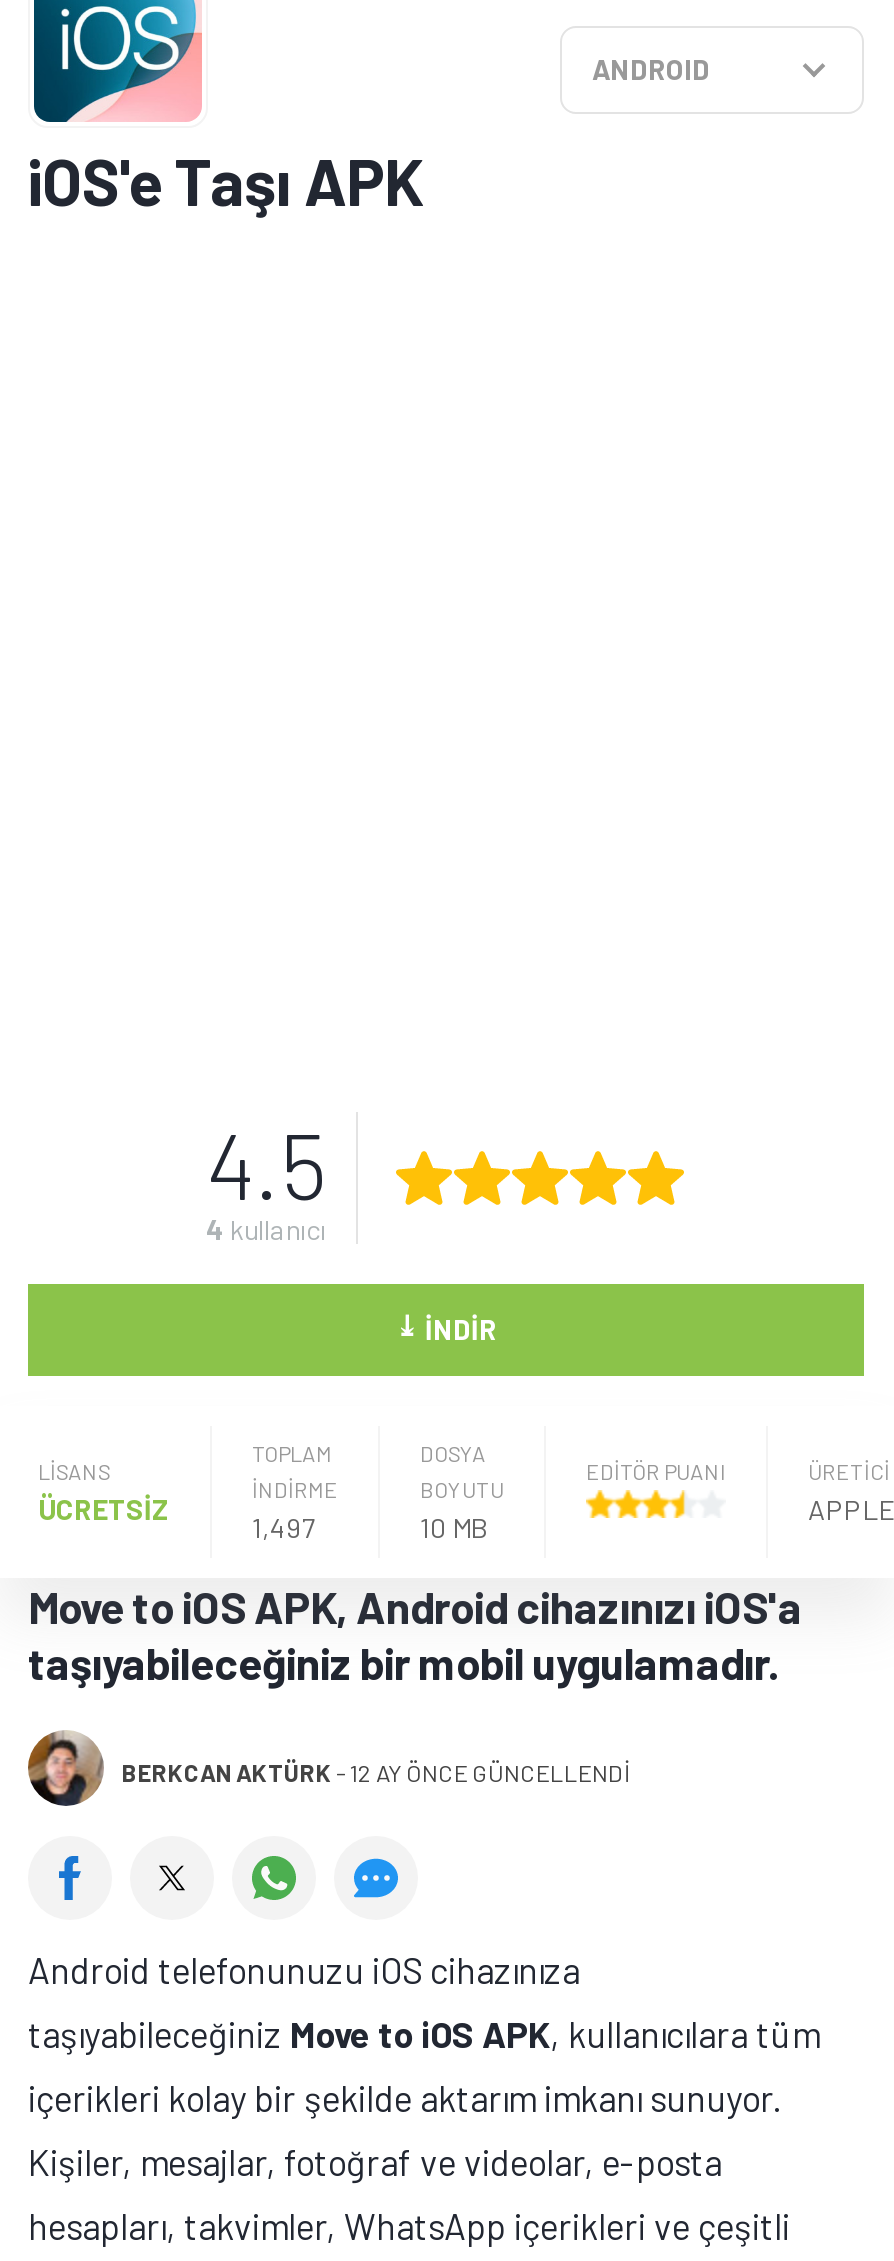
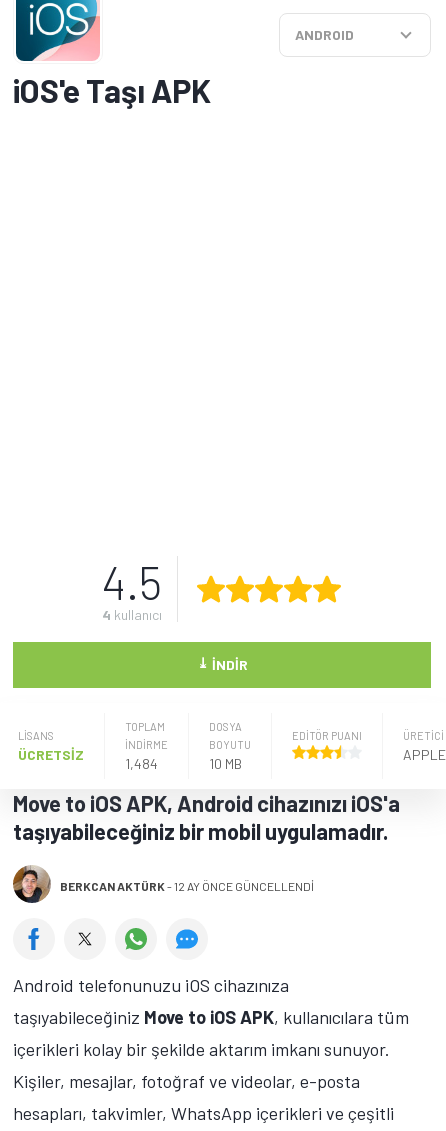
- 1,497
+ 1,484
